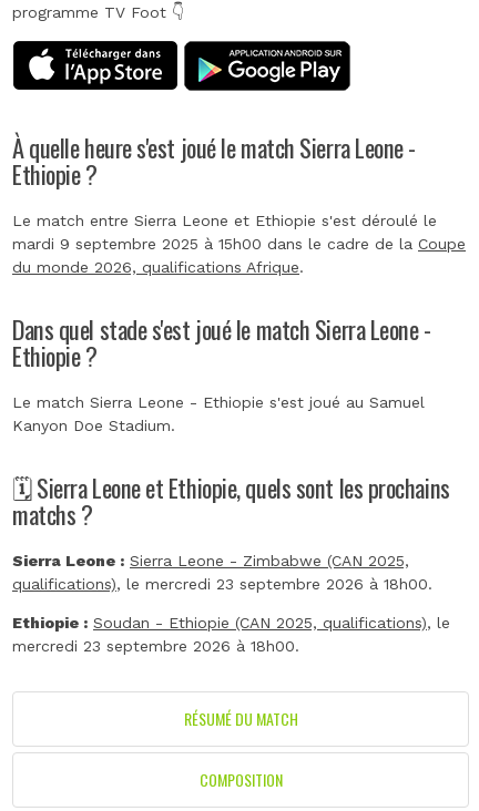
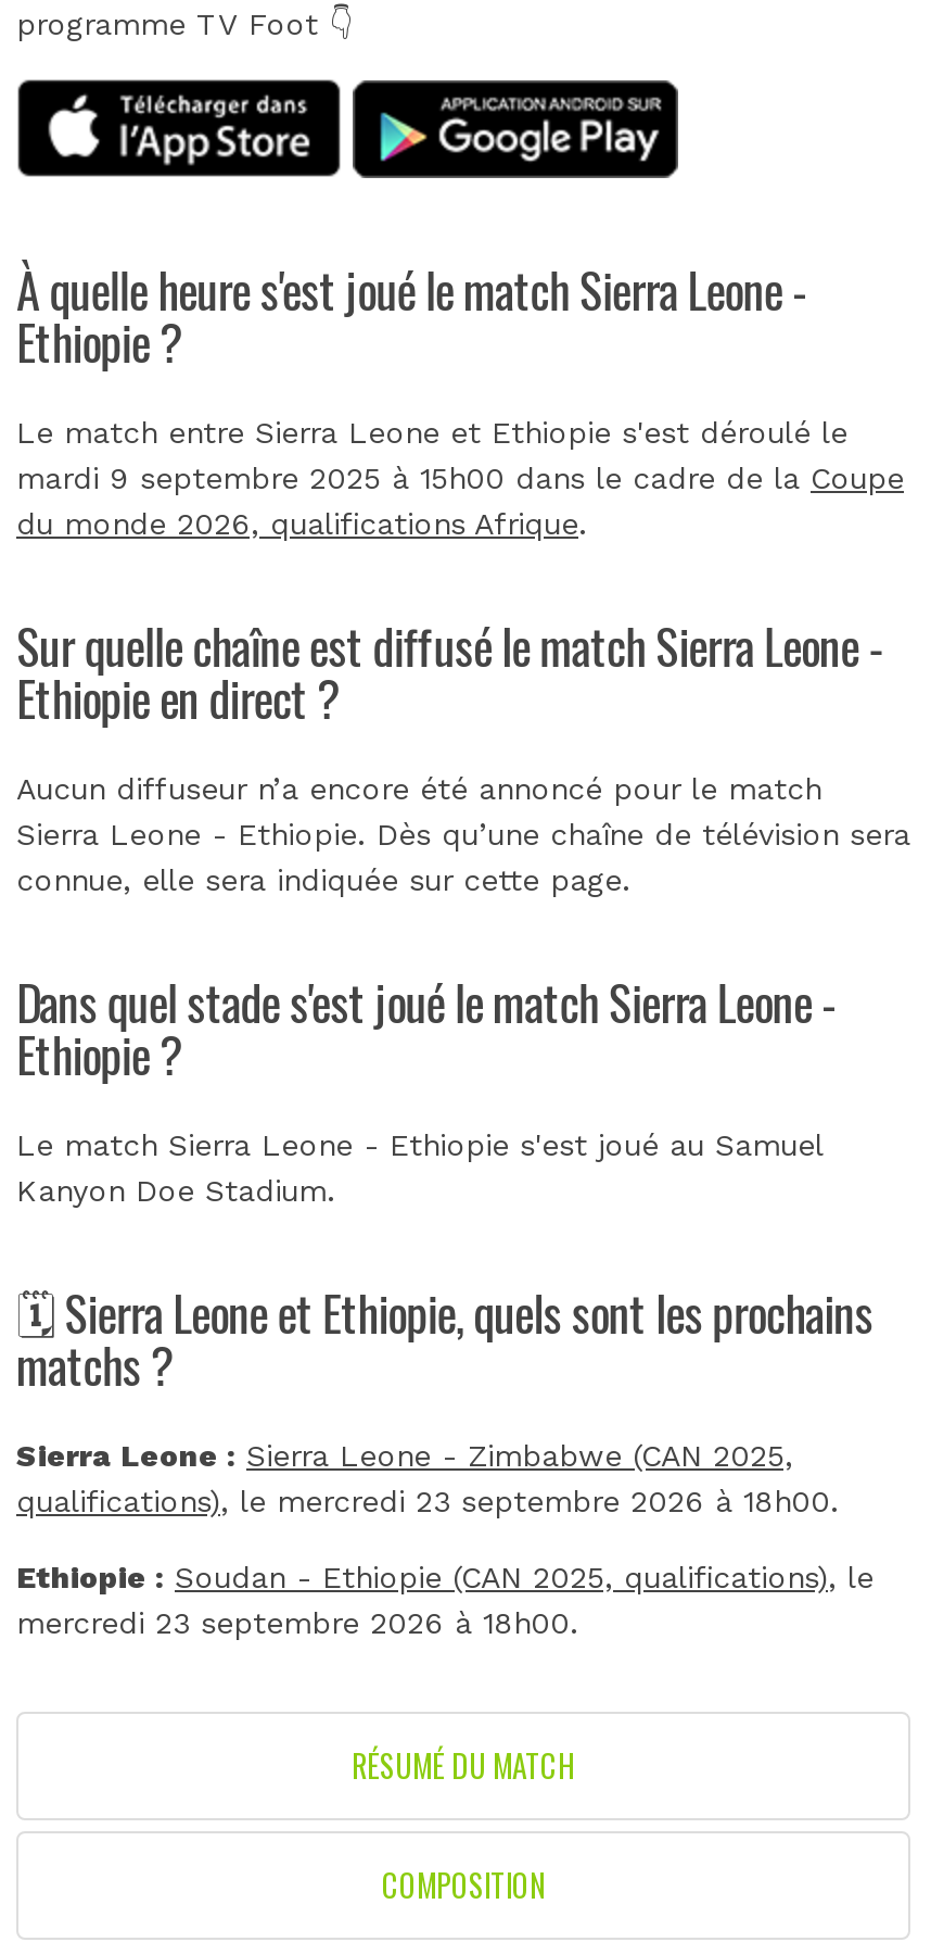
+ Sur quelle chaîne est diffusé le match Sierra Leone -
+ Ethiopie en direct ?
+ Aucun diffuseur n’a encore été annoncé pour le match
+ Sierra Leone - Ethiopie. Dès qu’une chaîne de télévision sera
+ connue, elle sera indiquée sur cette page.
